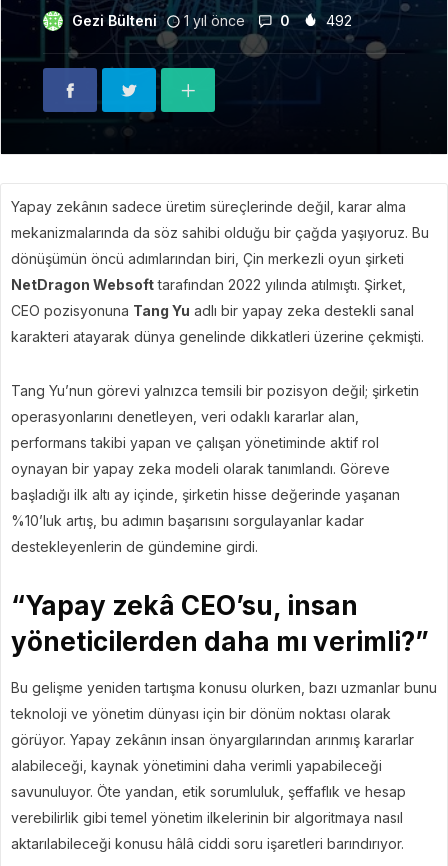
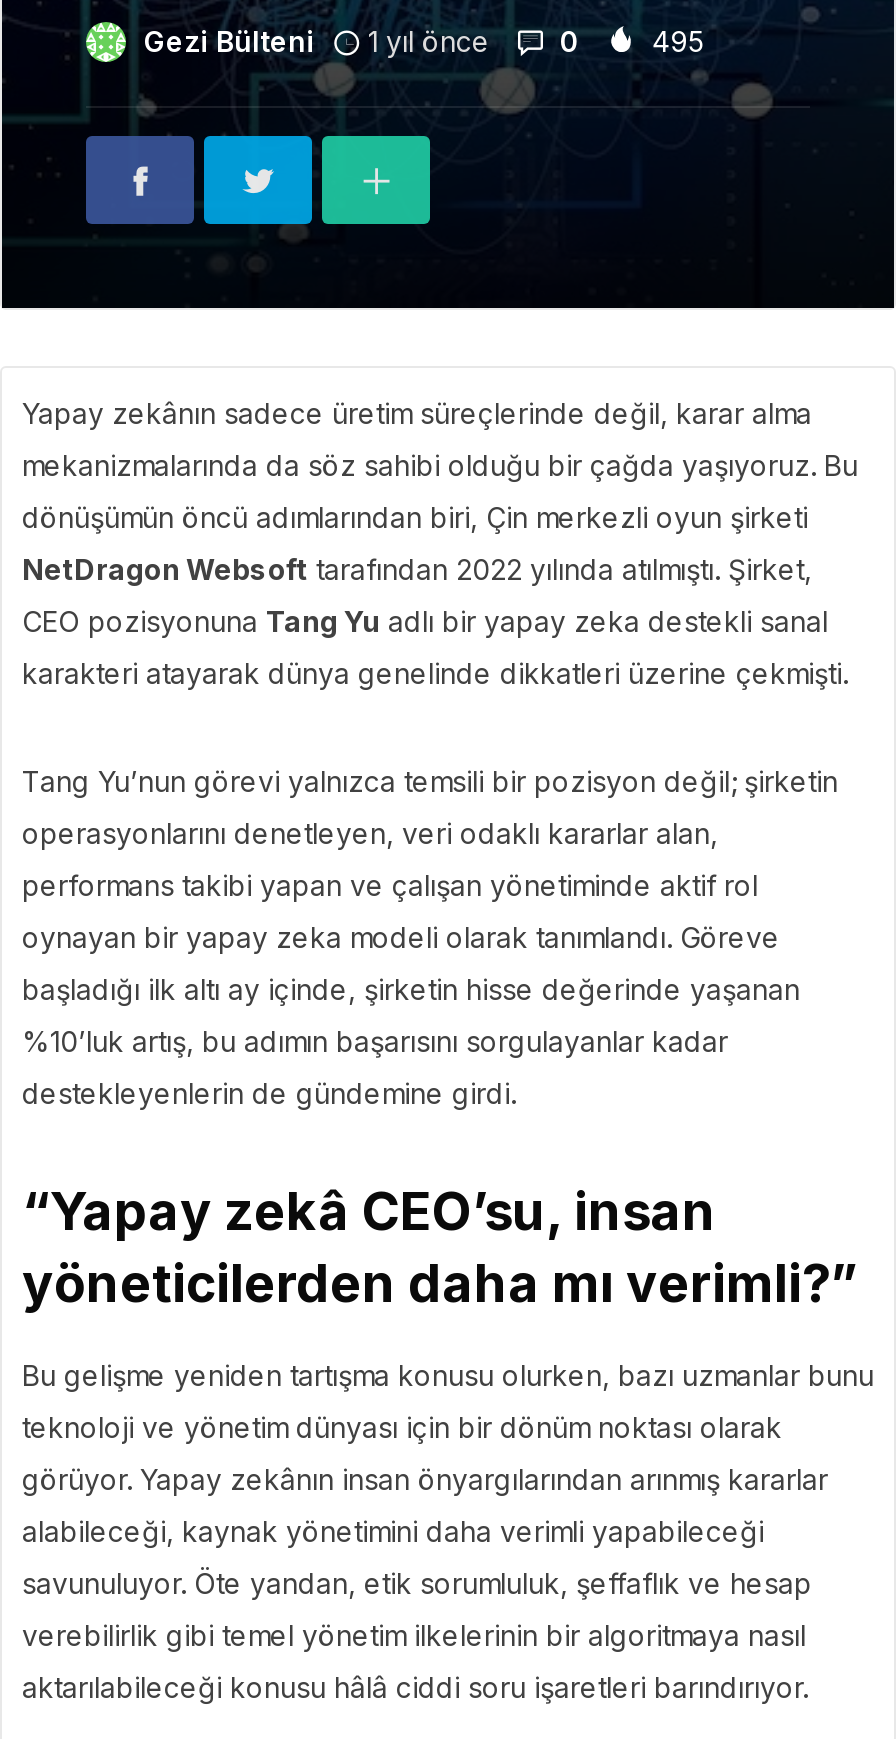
- 0 492
+ 0 495
